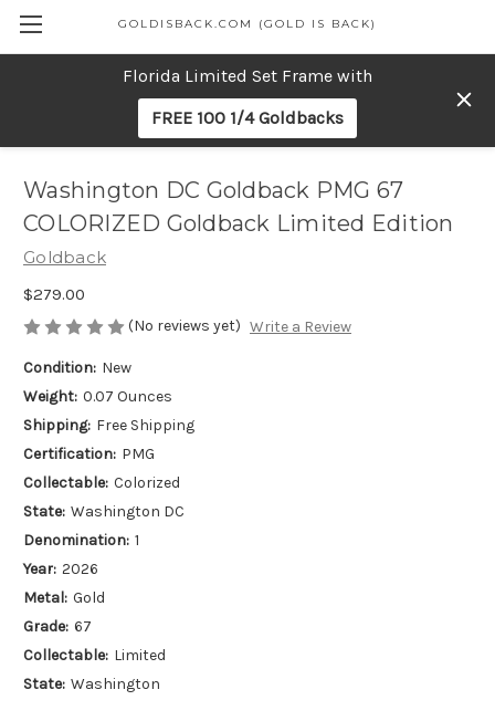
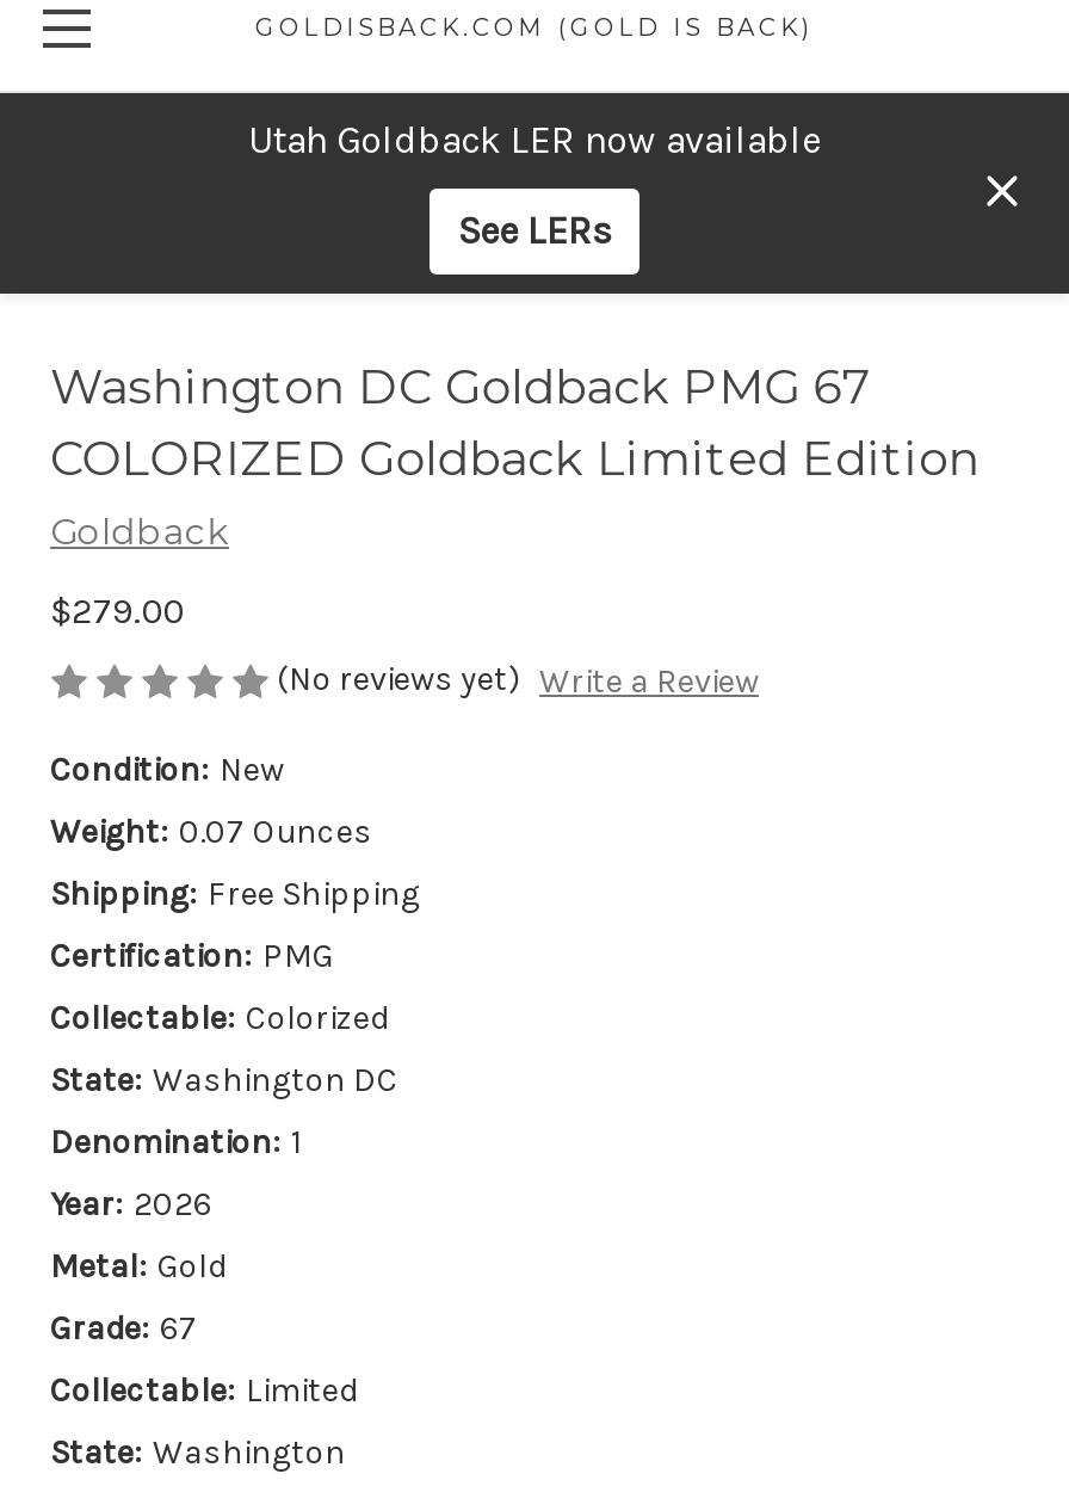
- Florida Limited Set Frame with
+ Utah Goldback LER now available

- FREE 100 1/4 Goldbacks
+ See LERs
